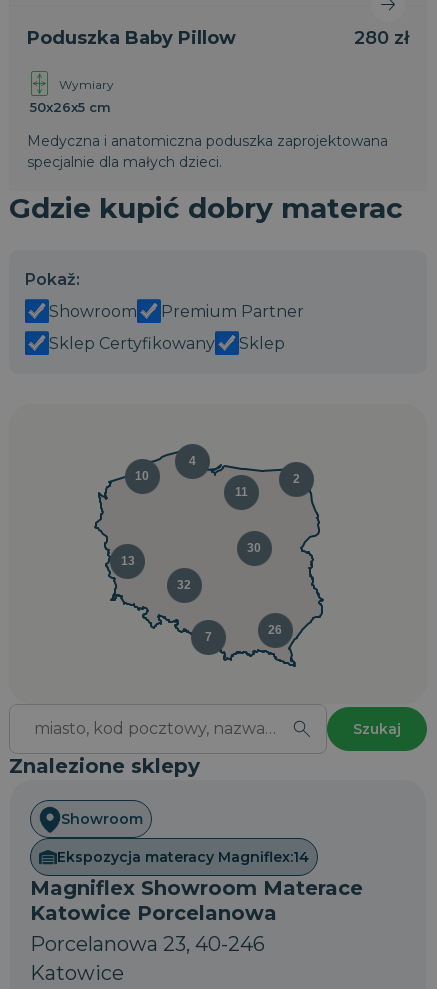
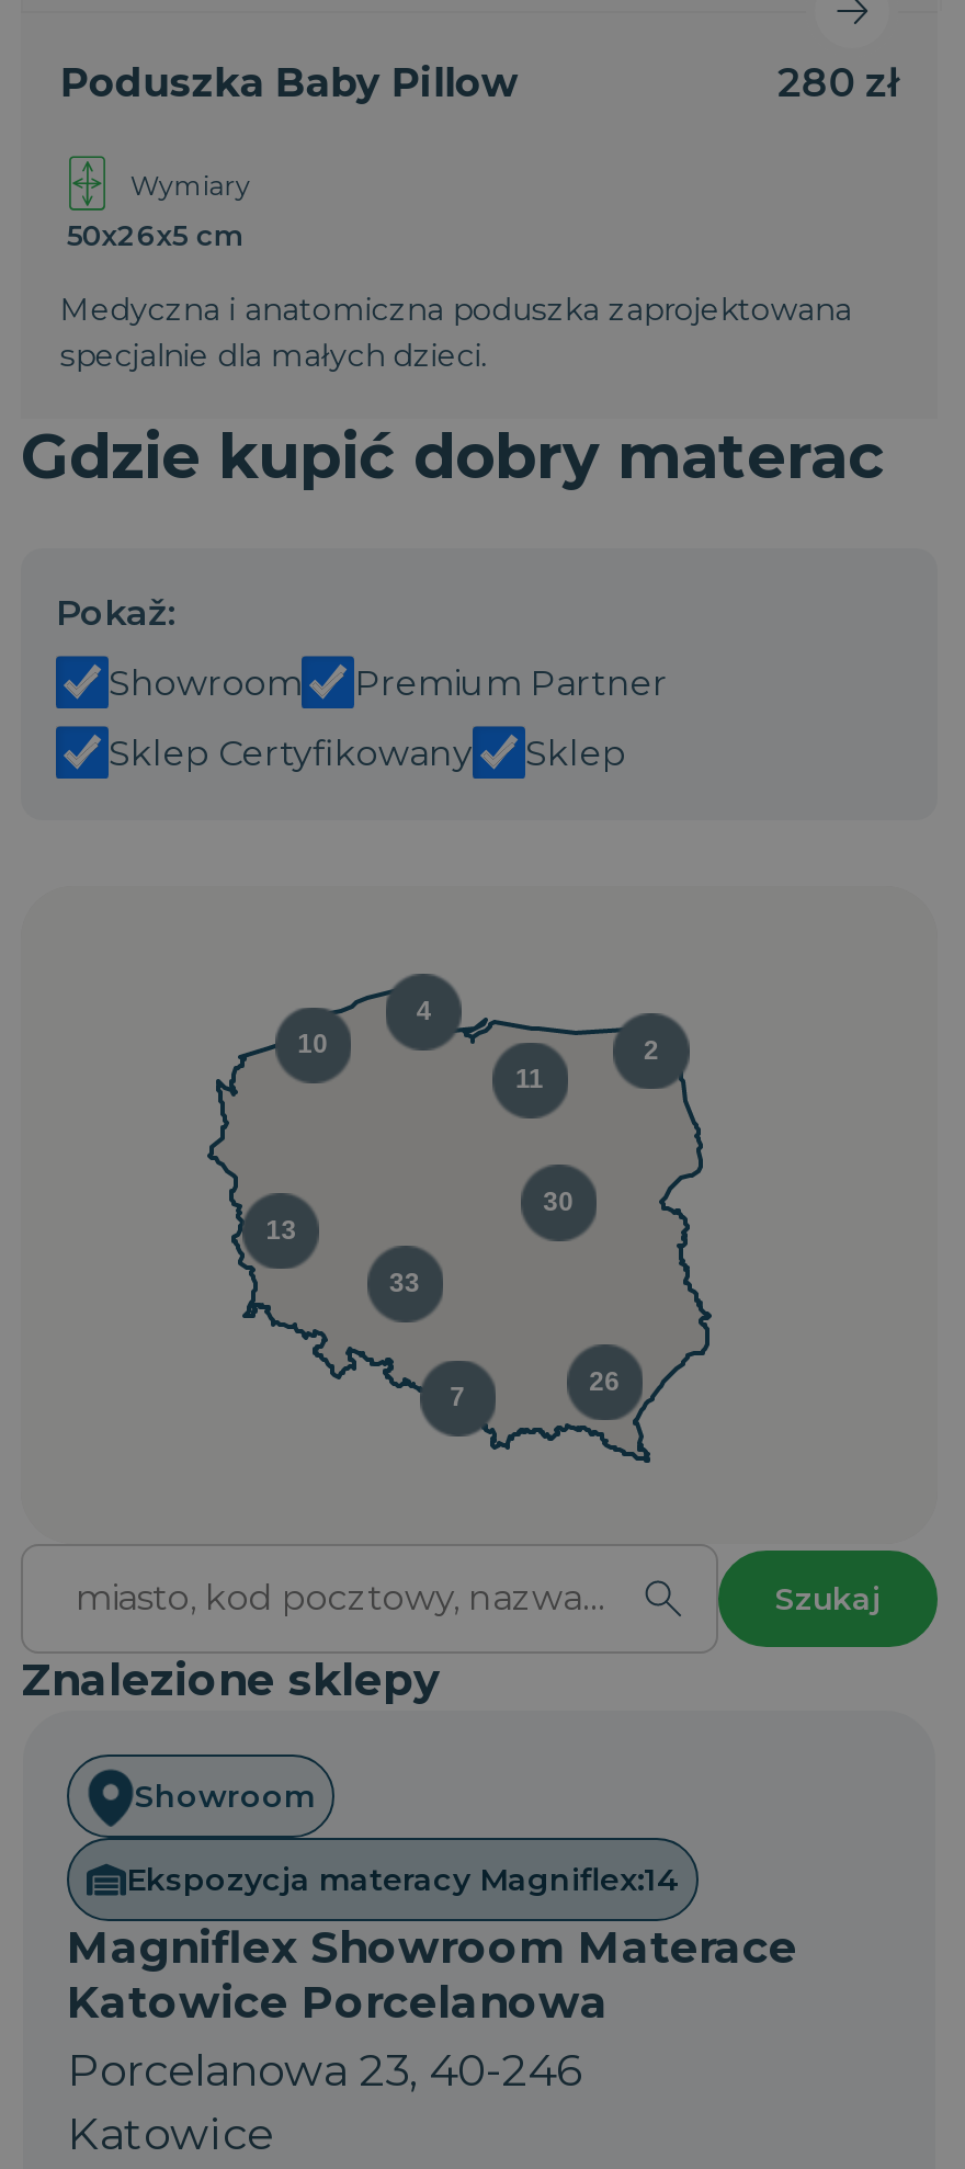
- 32
+ 33
